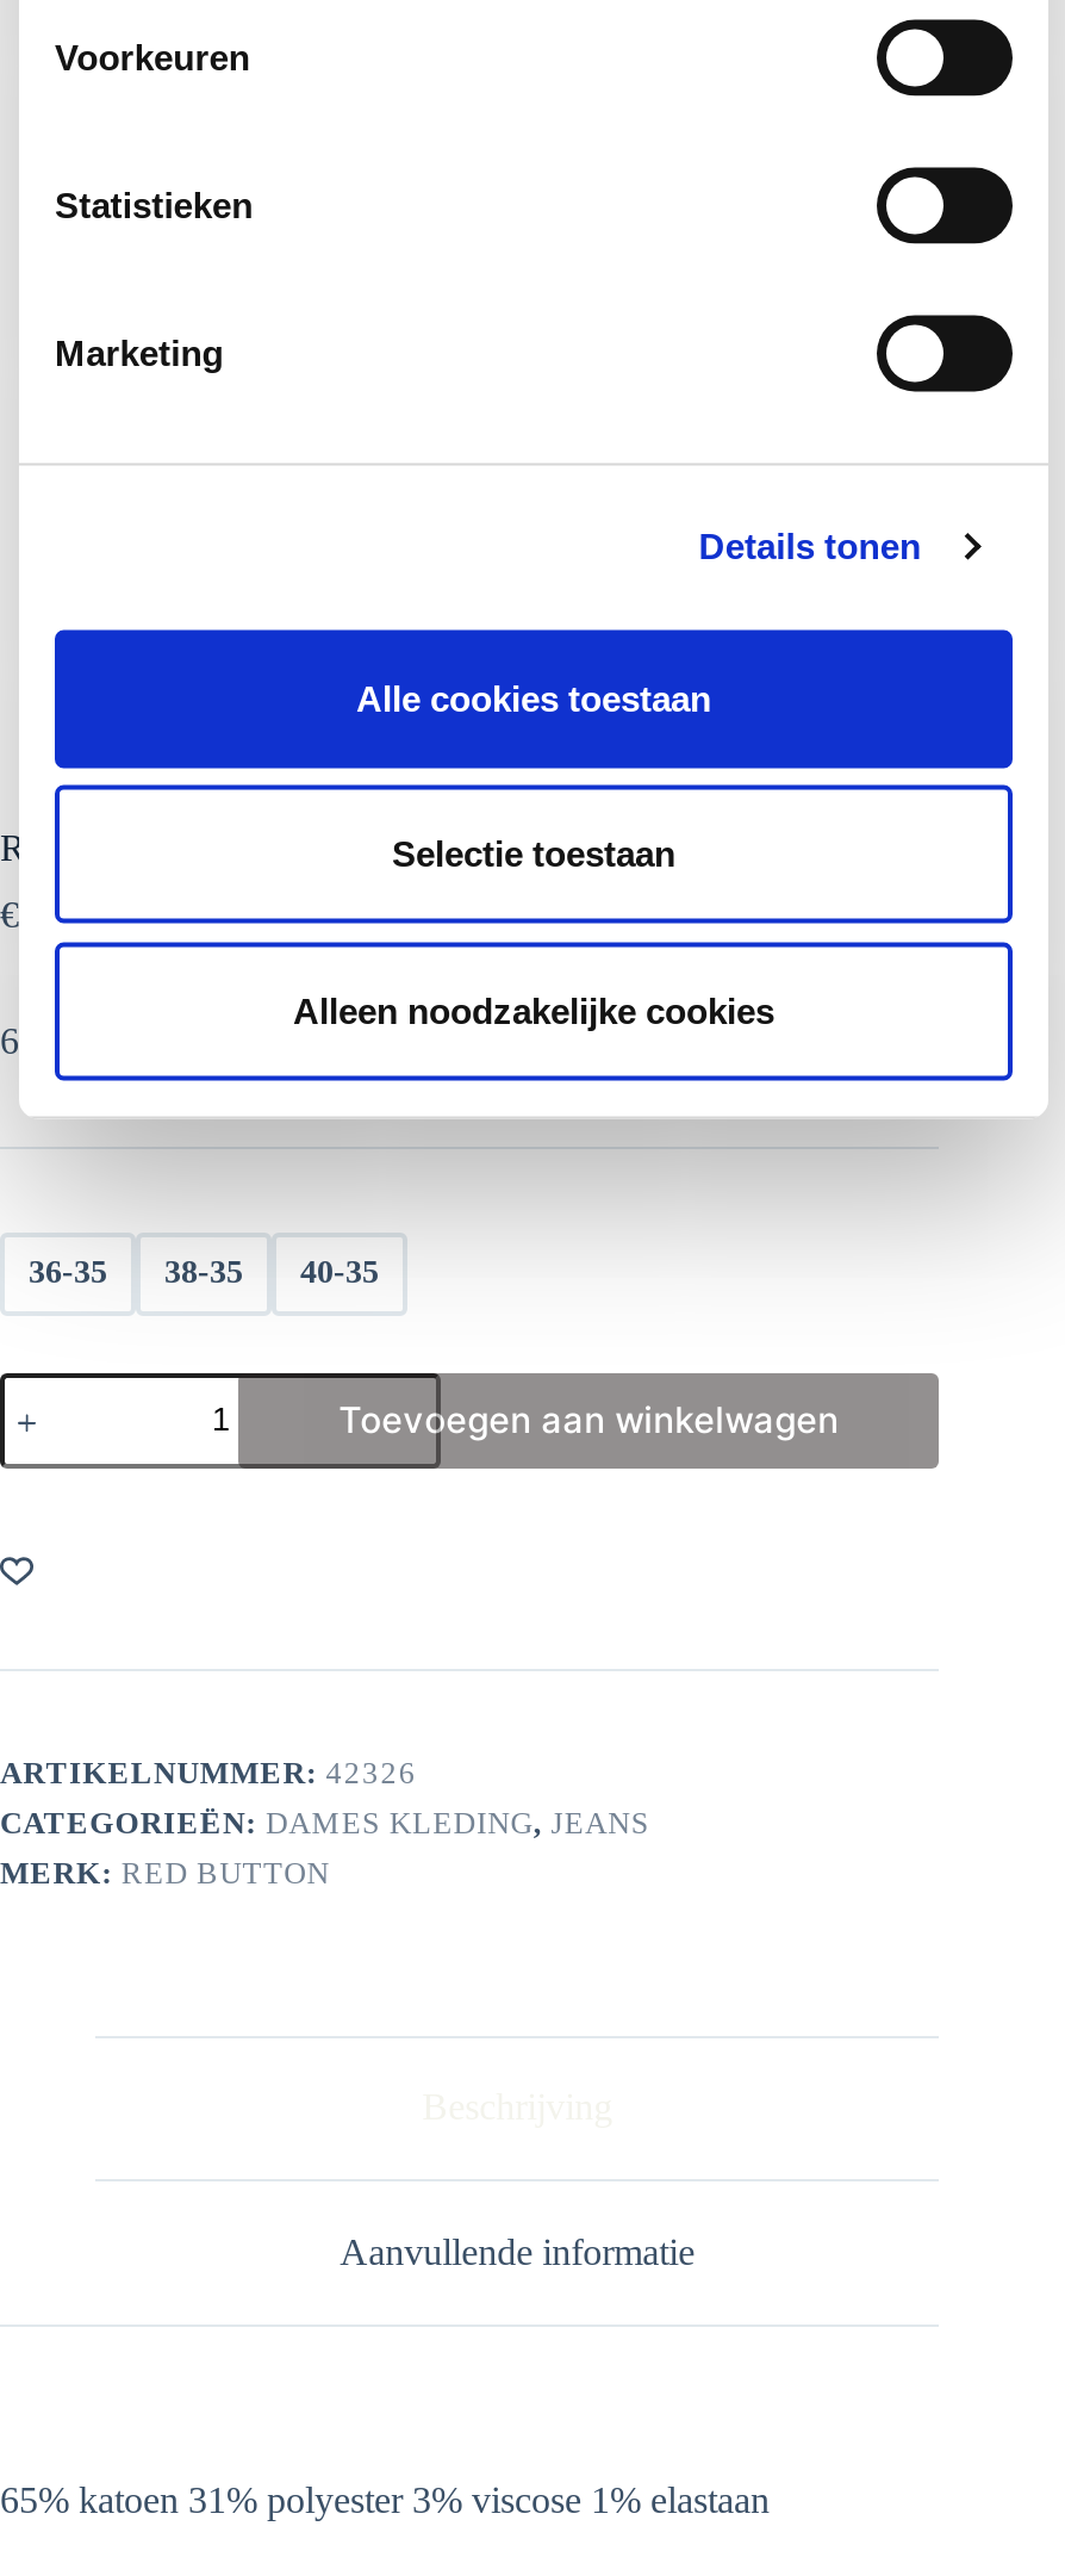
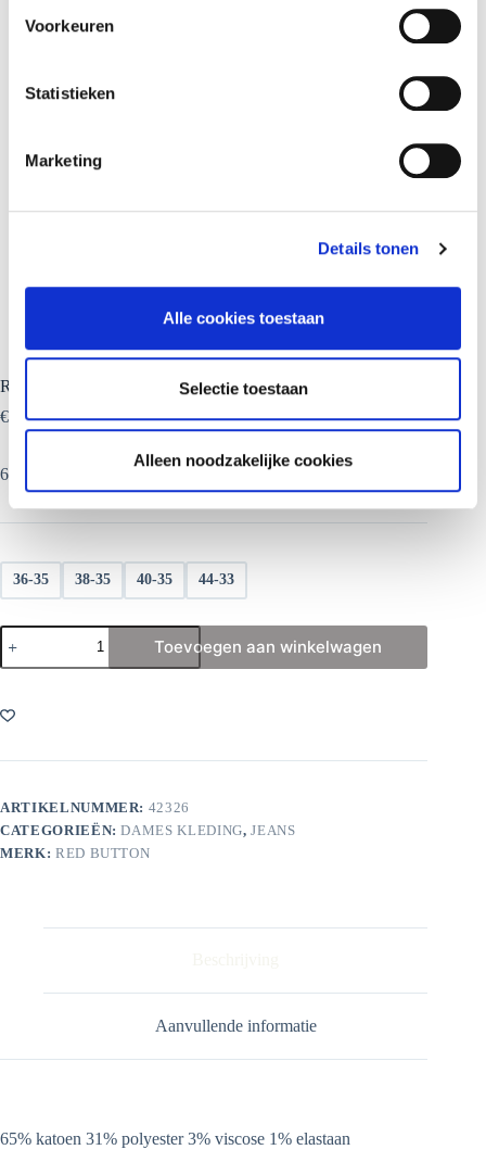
+ 44-33
